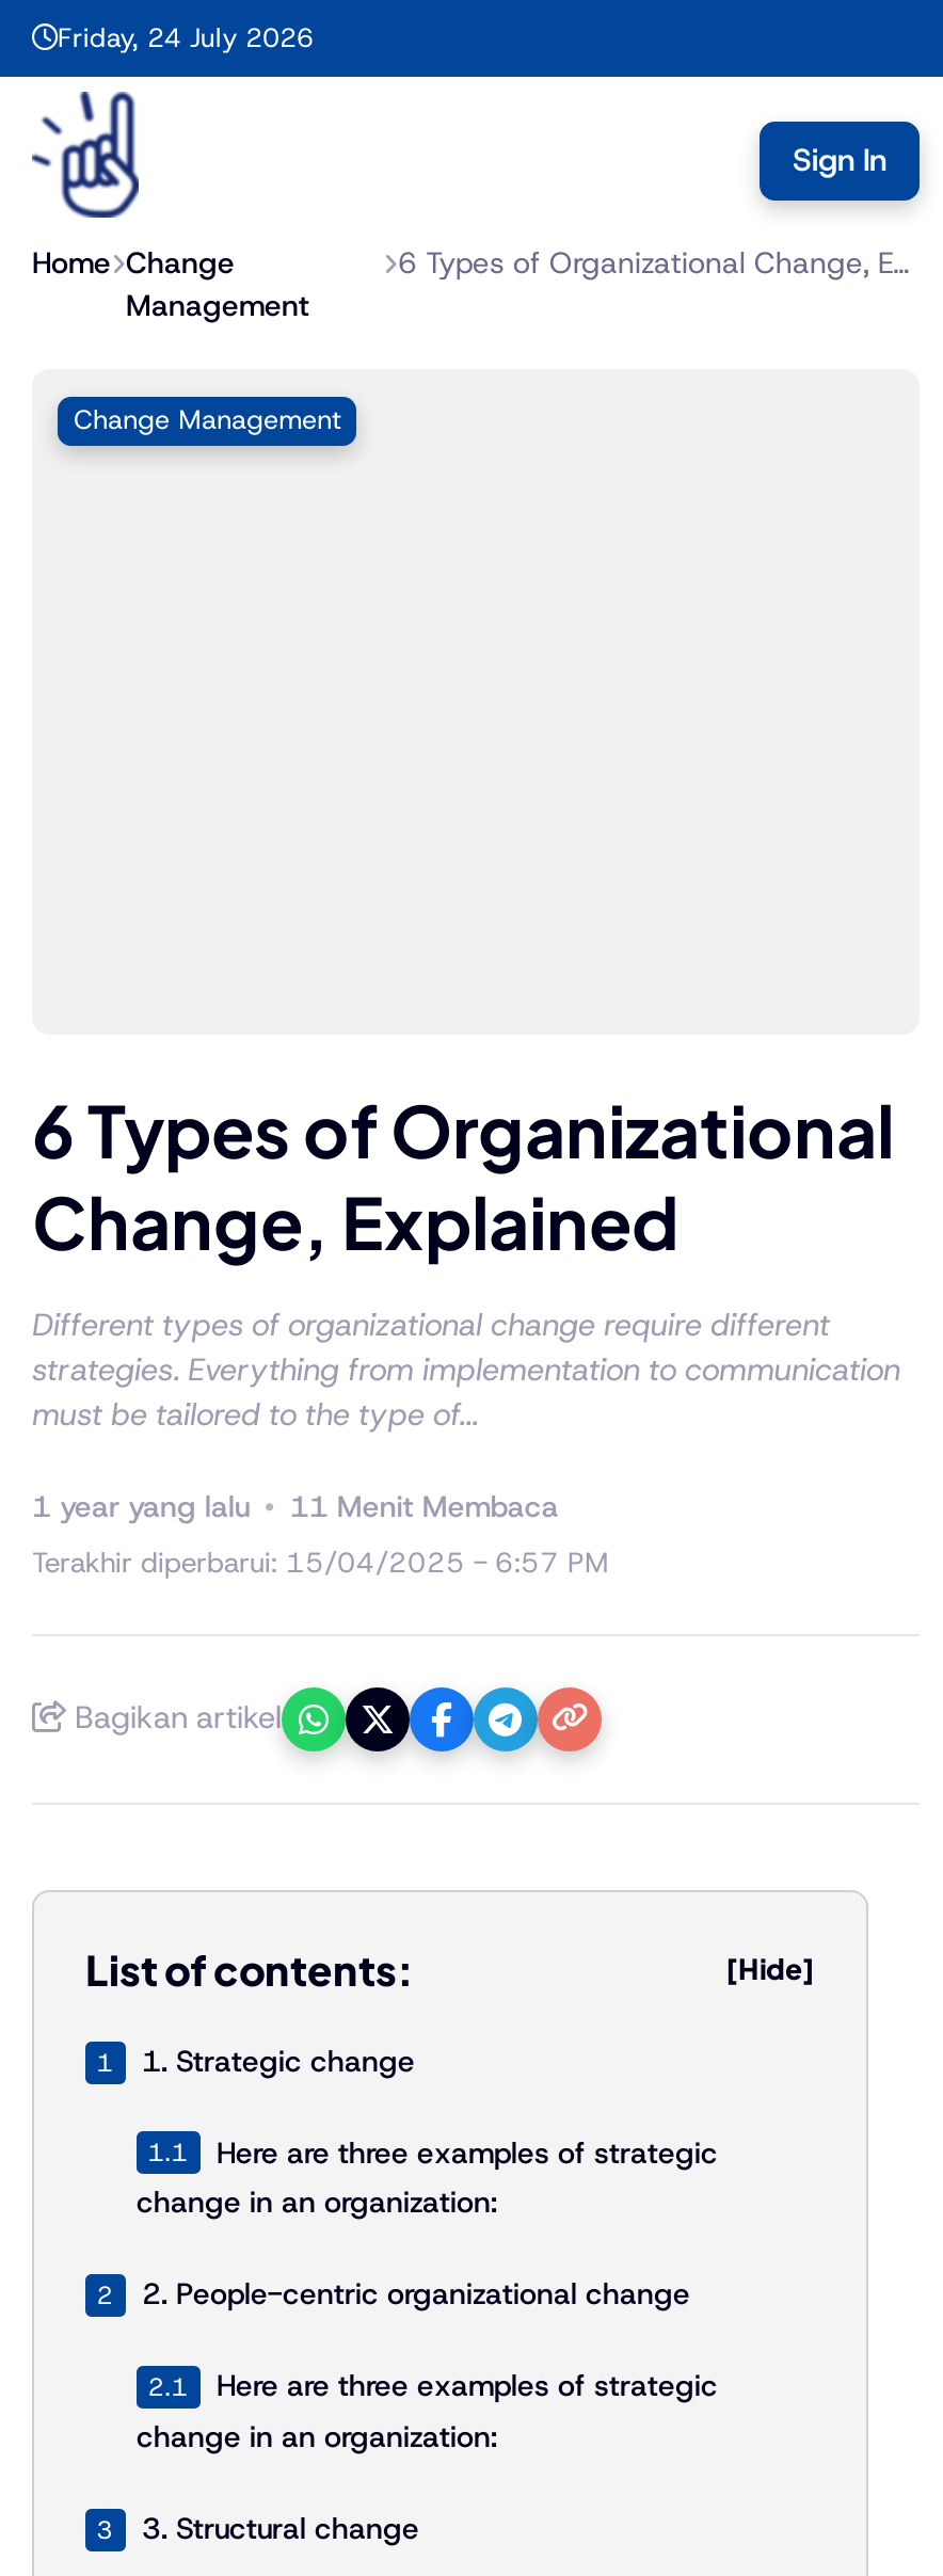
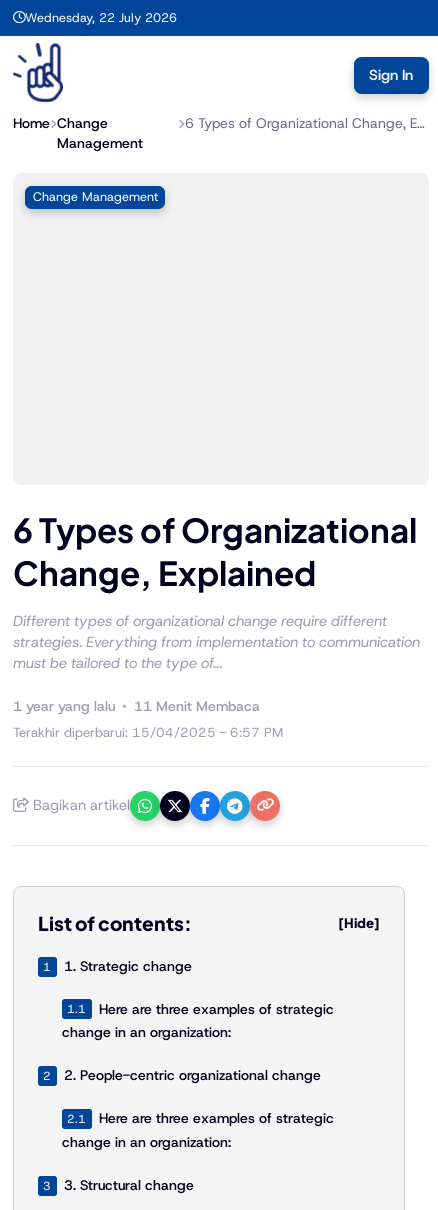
- Friday, 24 July 2026
+ Wednesday, 22 July 2026
